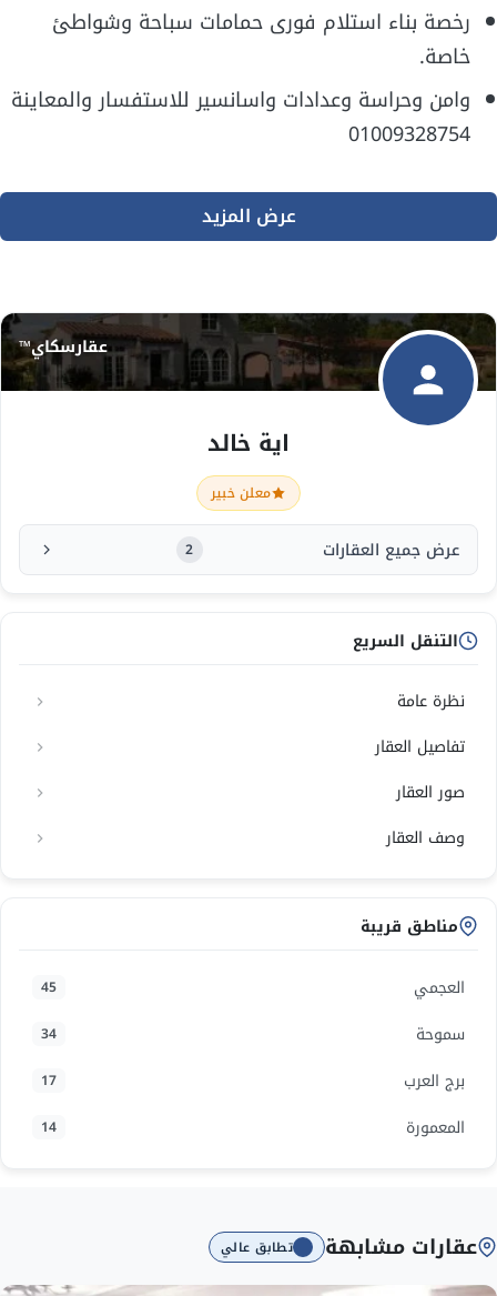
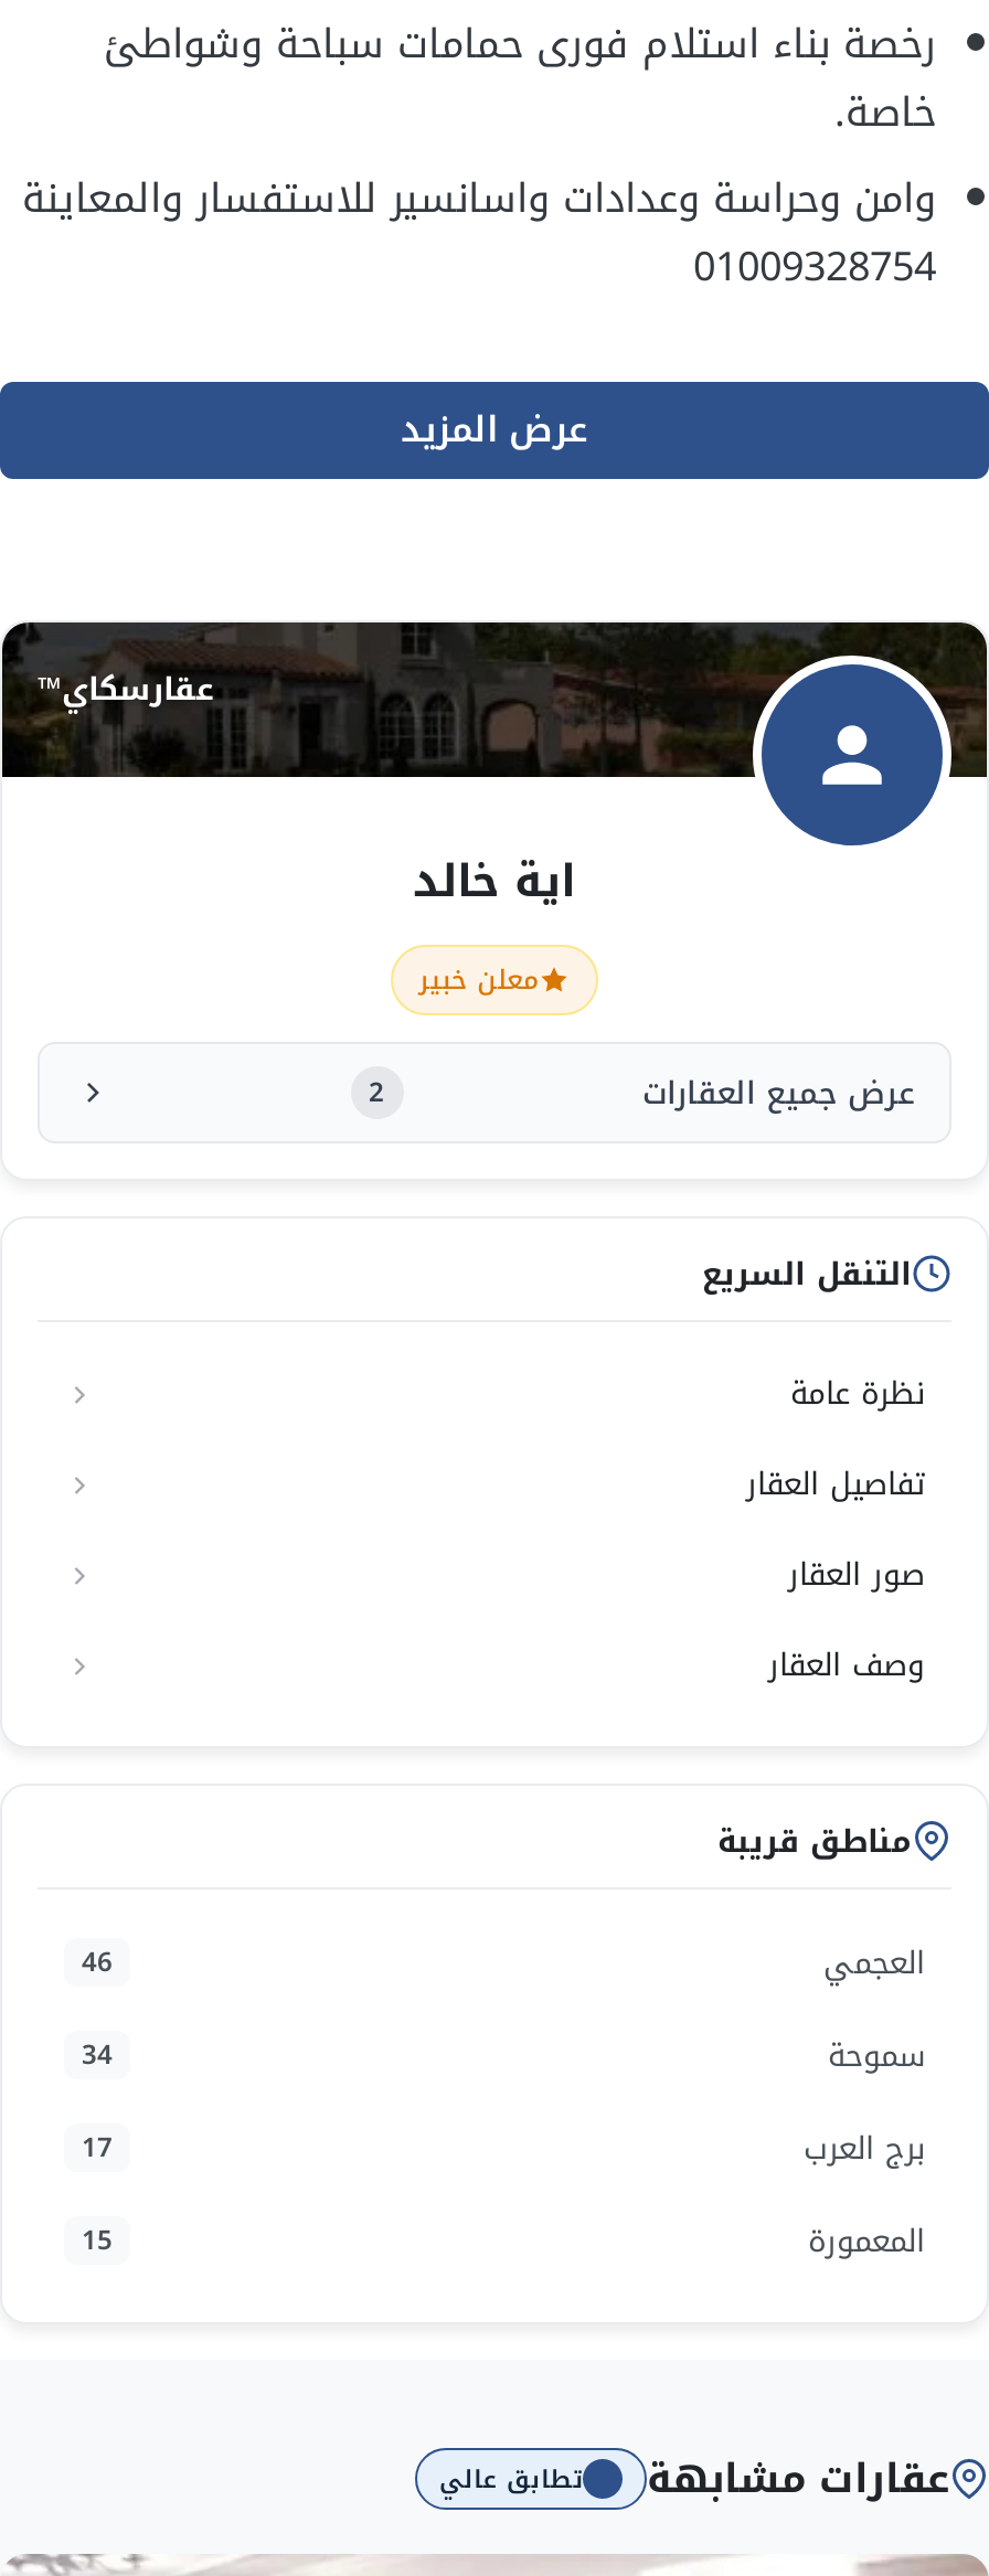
- 45
+ 46

- 14
+ 15
